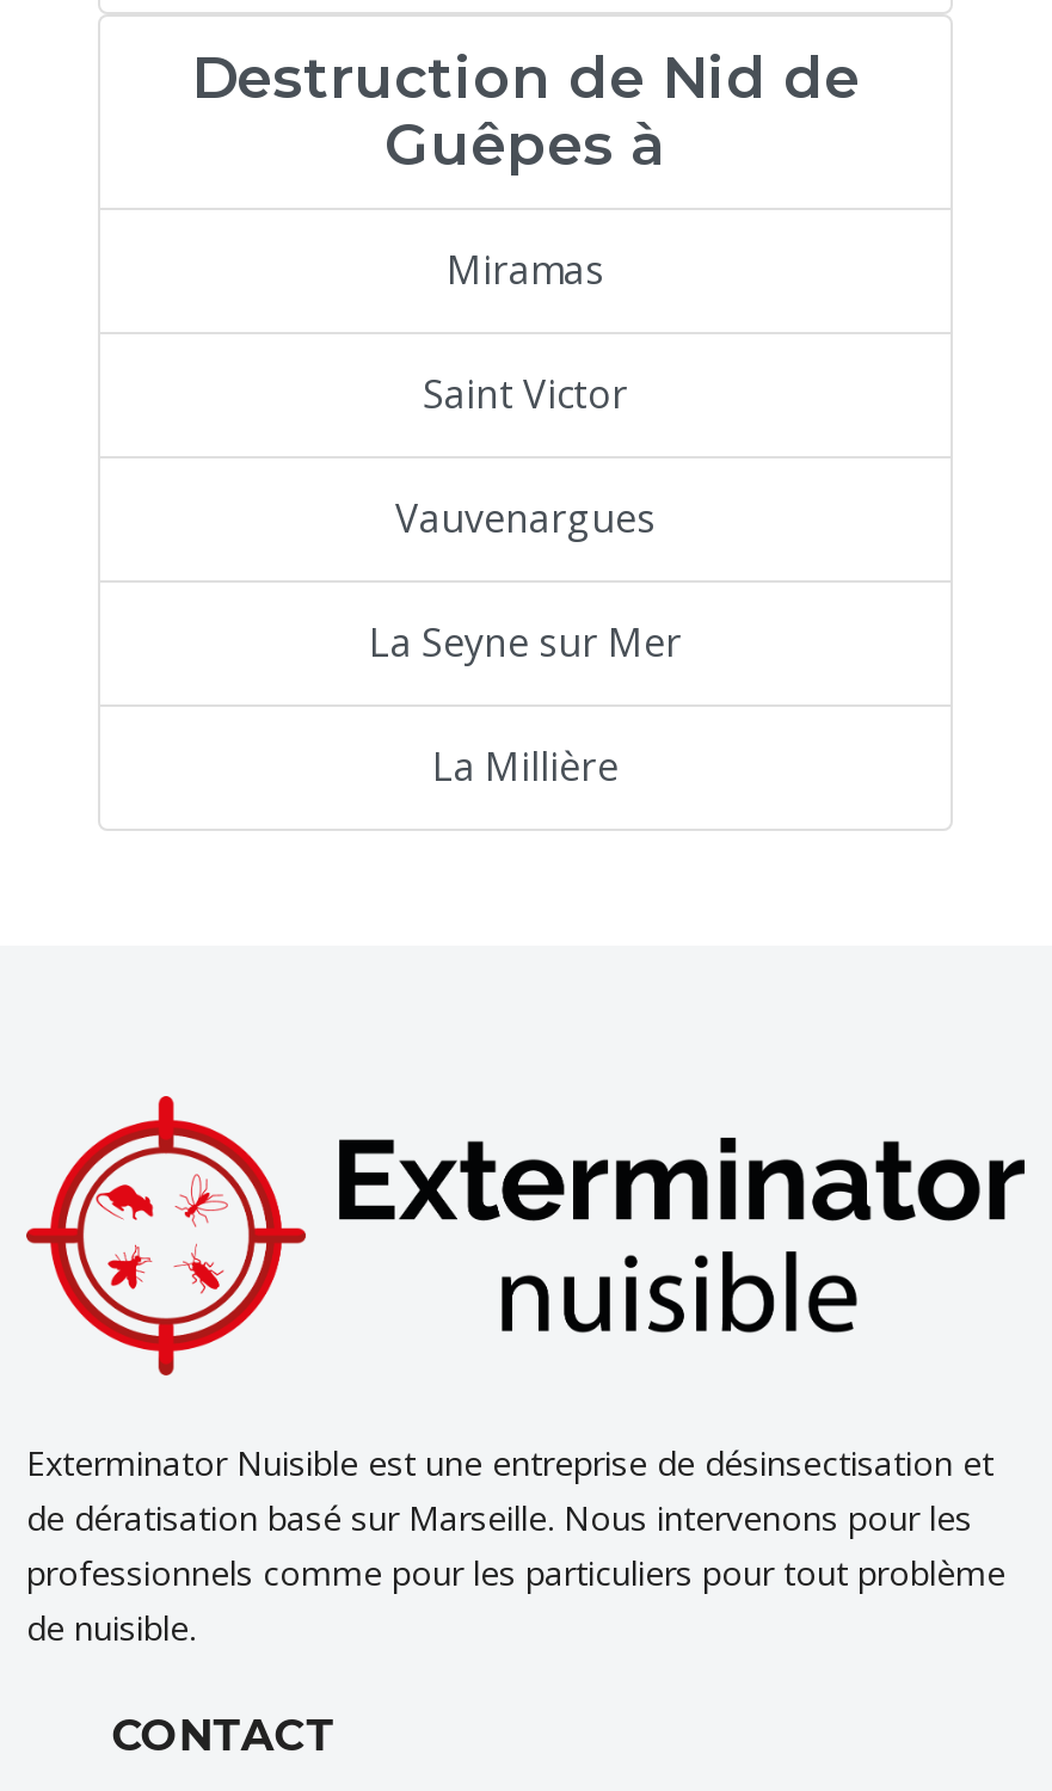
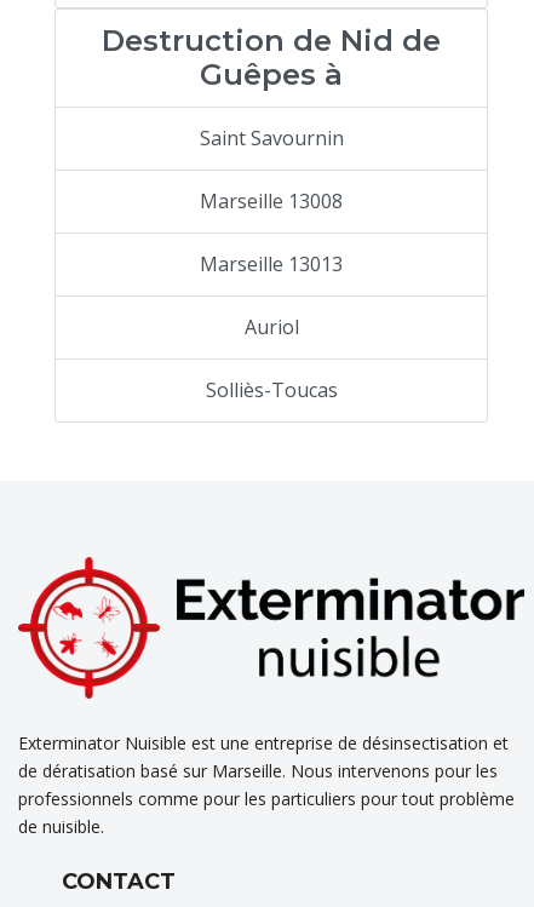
- Miramas
+ Saint Savournin

- Saint Victor
+ Marseille 13008

- Vauvenargues
+ Marseille 13013

- La Seyne sur Mer
+ Auriol

- La Millière
+ Solliès-Toucas
